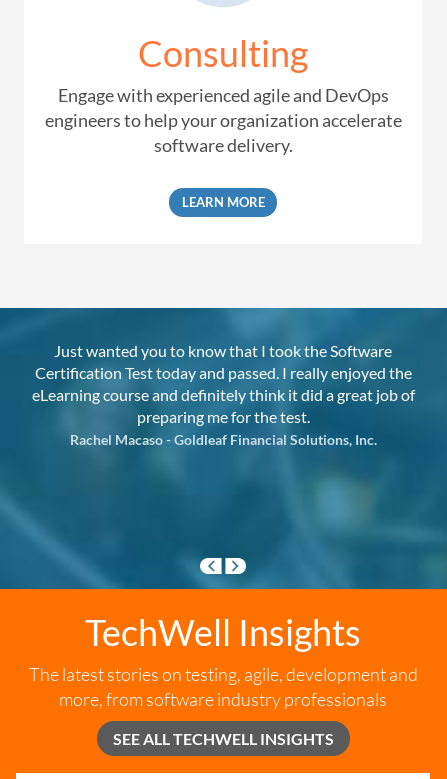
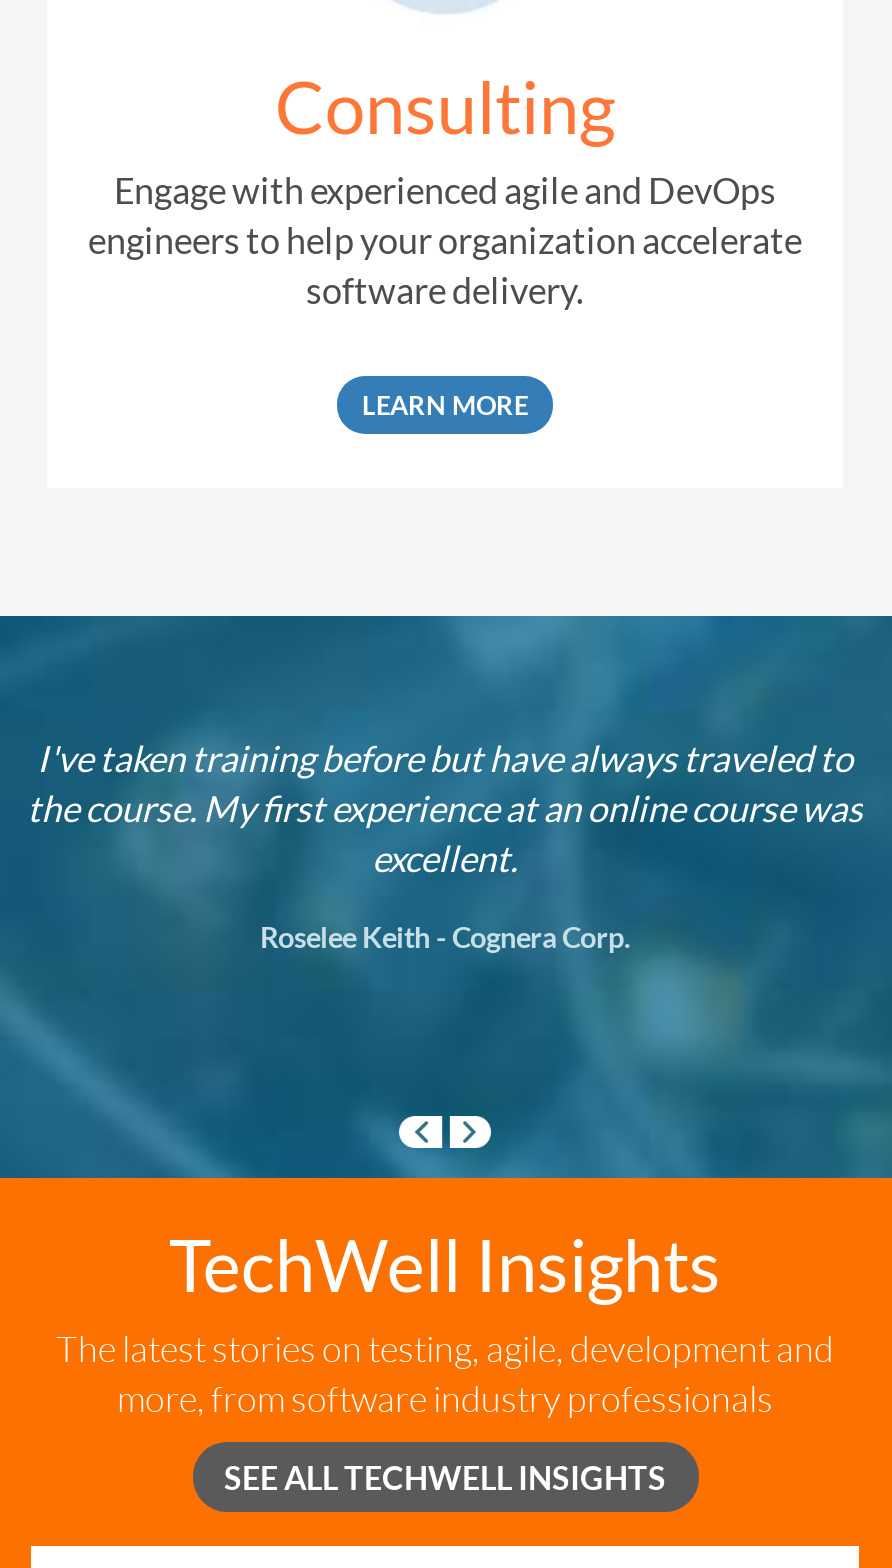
- Just wanted you to know that I took the Software
- Certification Test today and passed. I really enjoyed the
- eLearning course and definitely think it did a great job of
- preparing me for the test.
- Rachel Macaso - Goldleaf Financial Solutions, Inc.
+ I've taken training before but have always traveled to
+ the course. My first experience at an online course was
+ excellent.
+ Roselee Keith - Cognera Corp.
